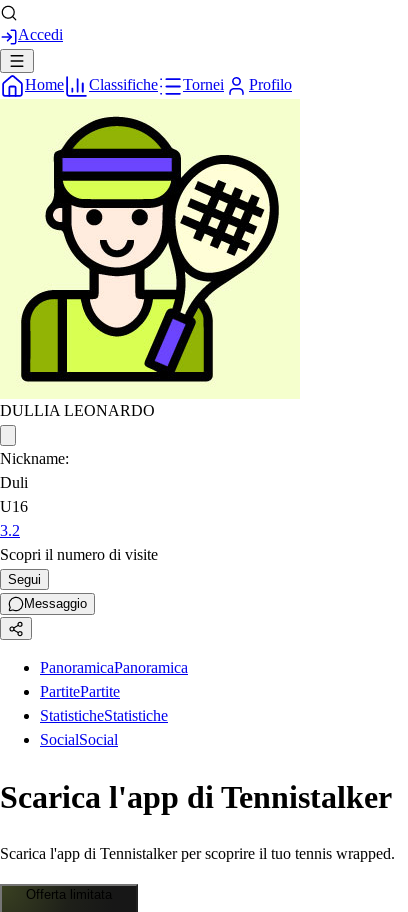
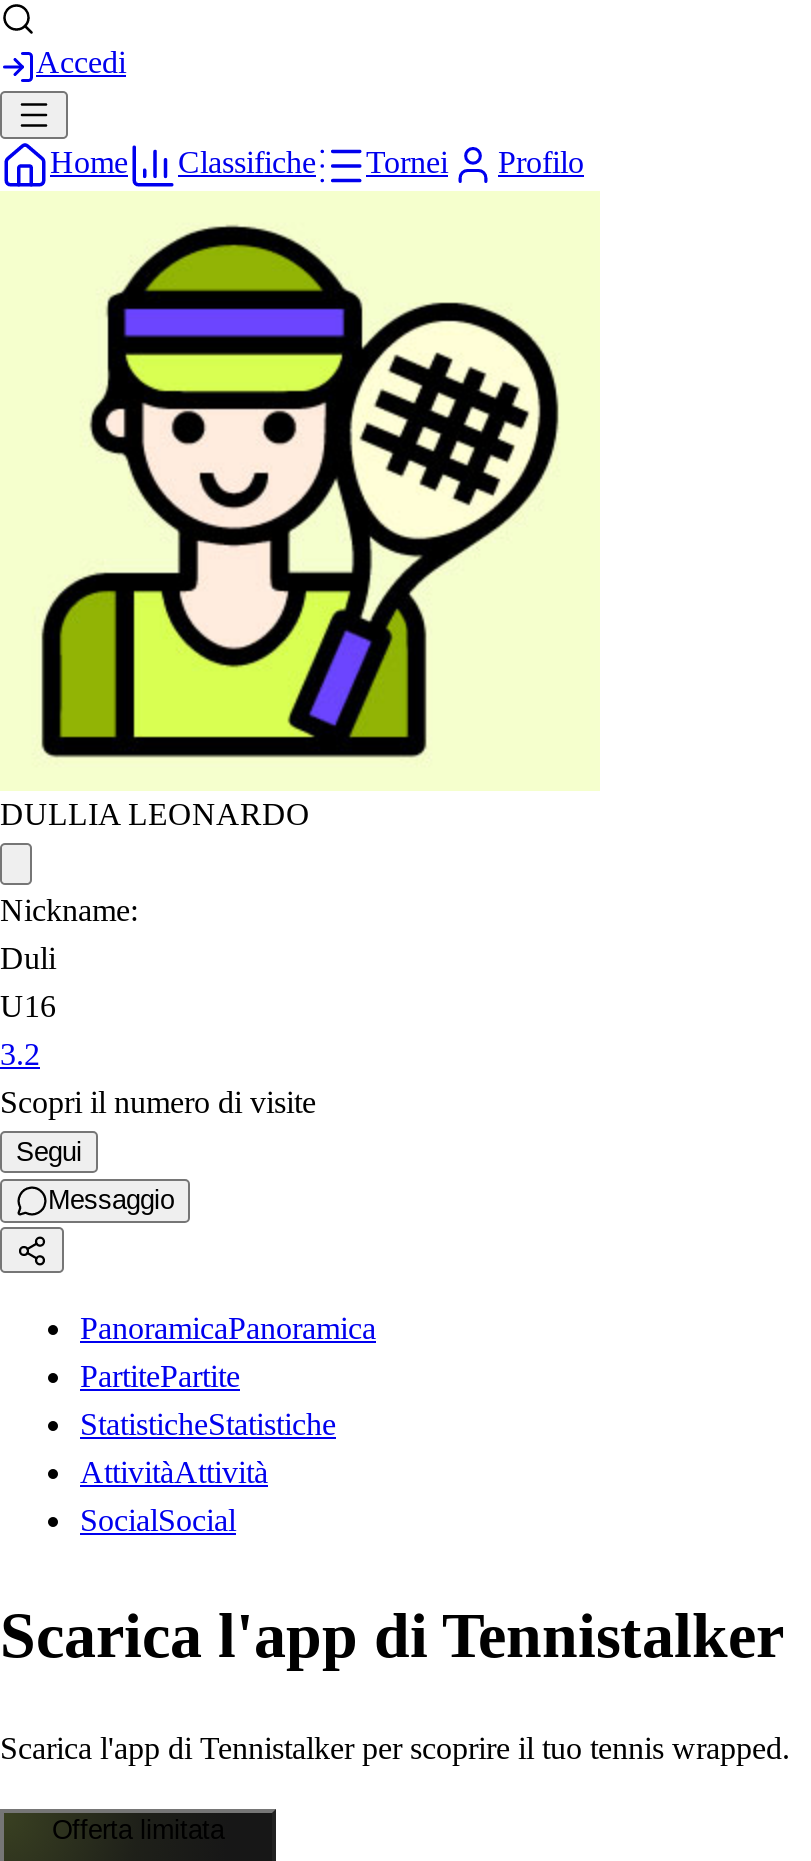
+ AttivitàAttività
